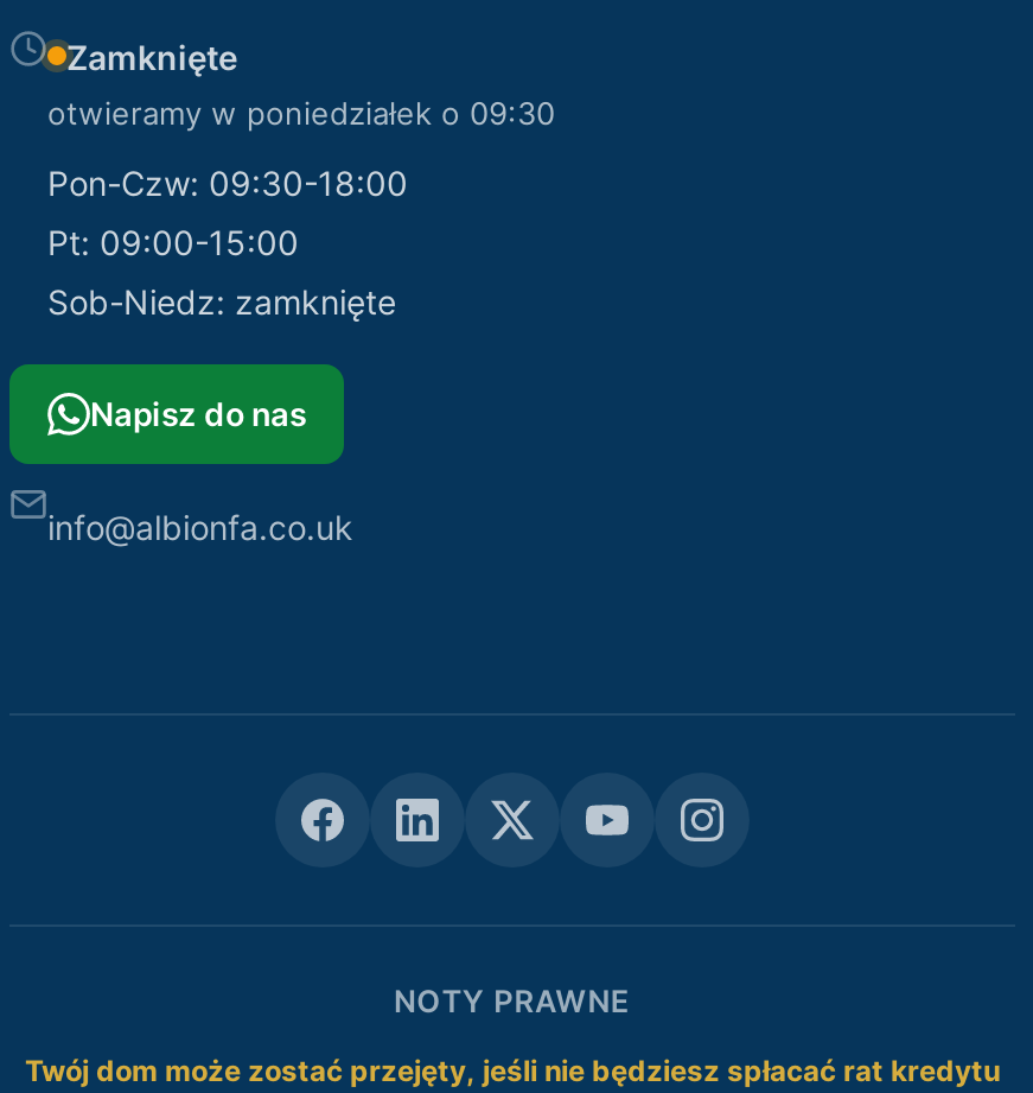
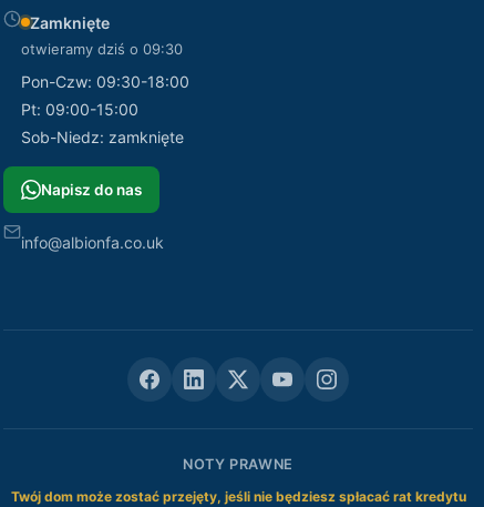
- otwieramy w poniedziałek o 09:30
+ otwieramy dziś o 09:30
